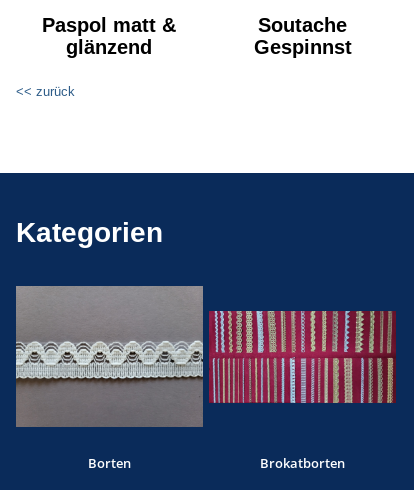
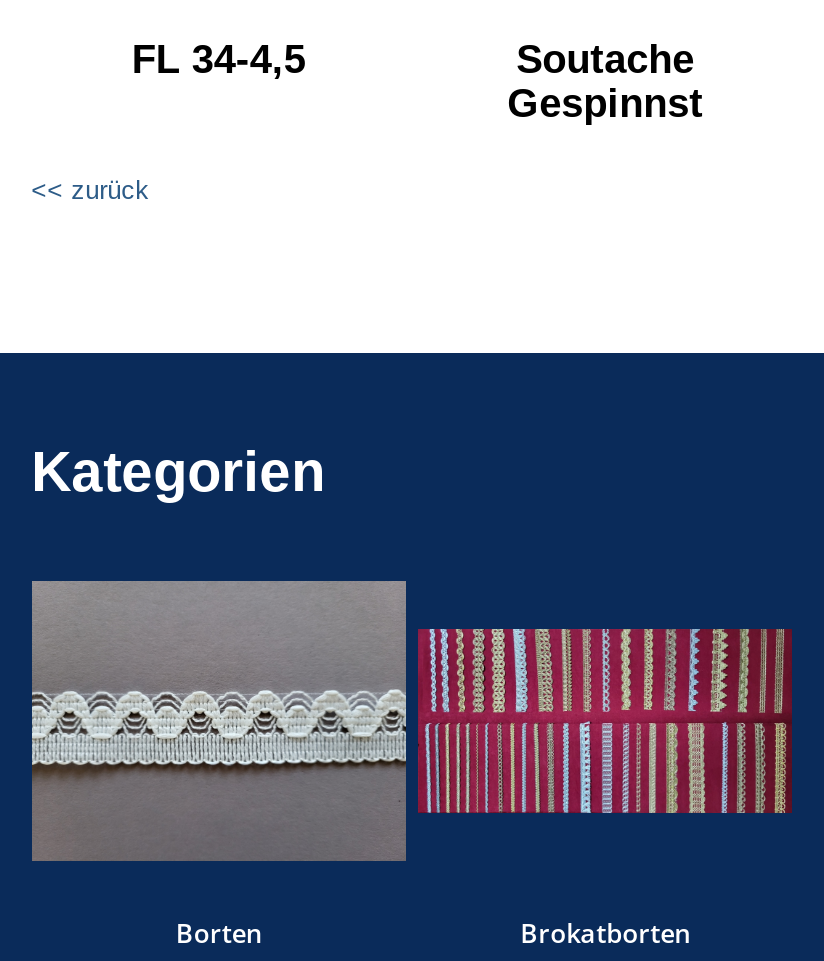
- Paspol matt &
- glänzend
+ FL 34-4,5
